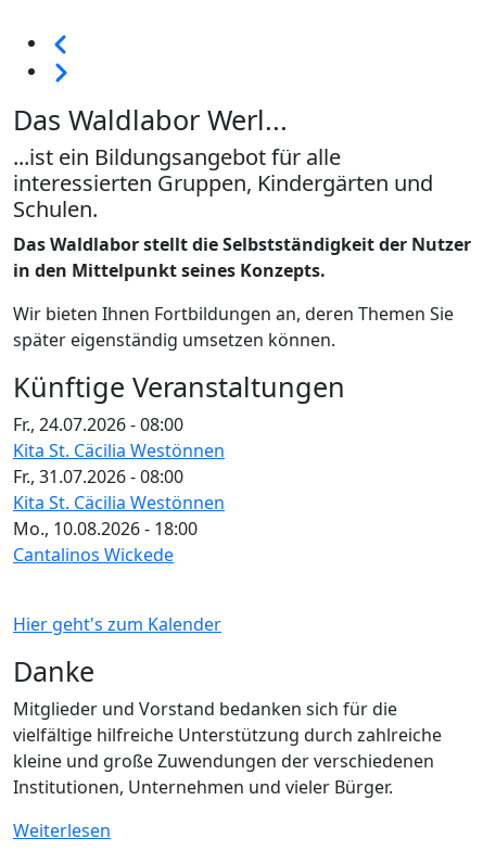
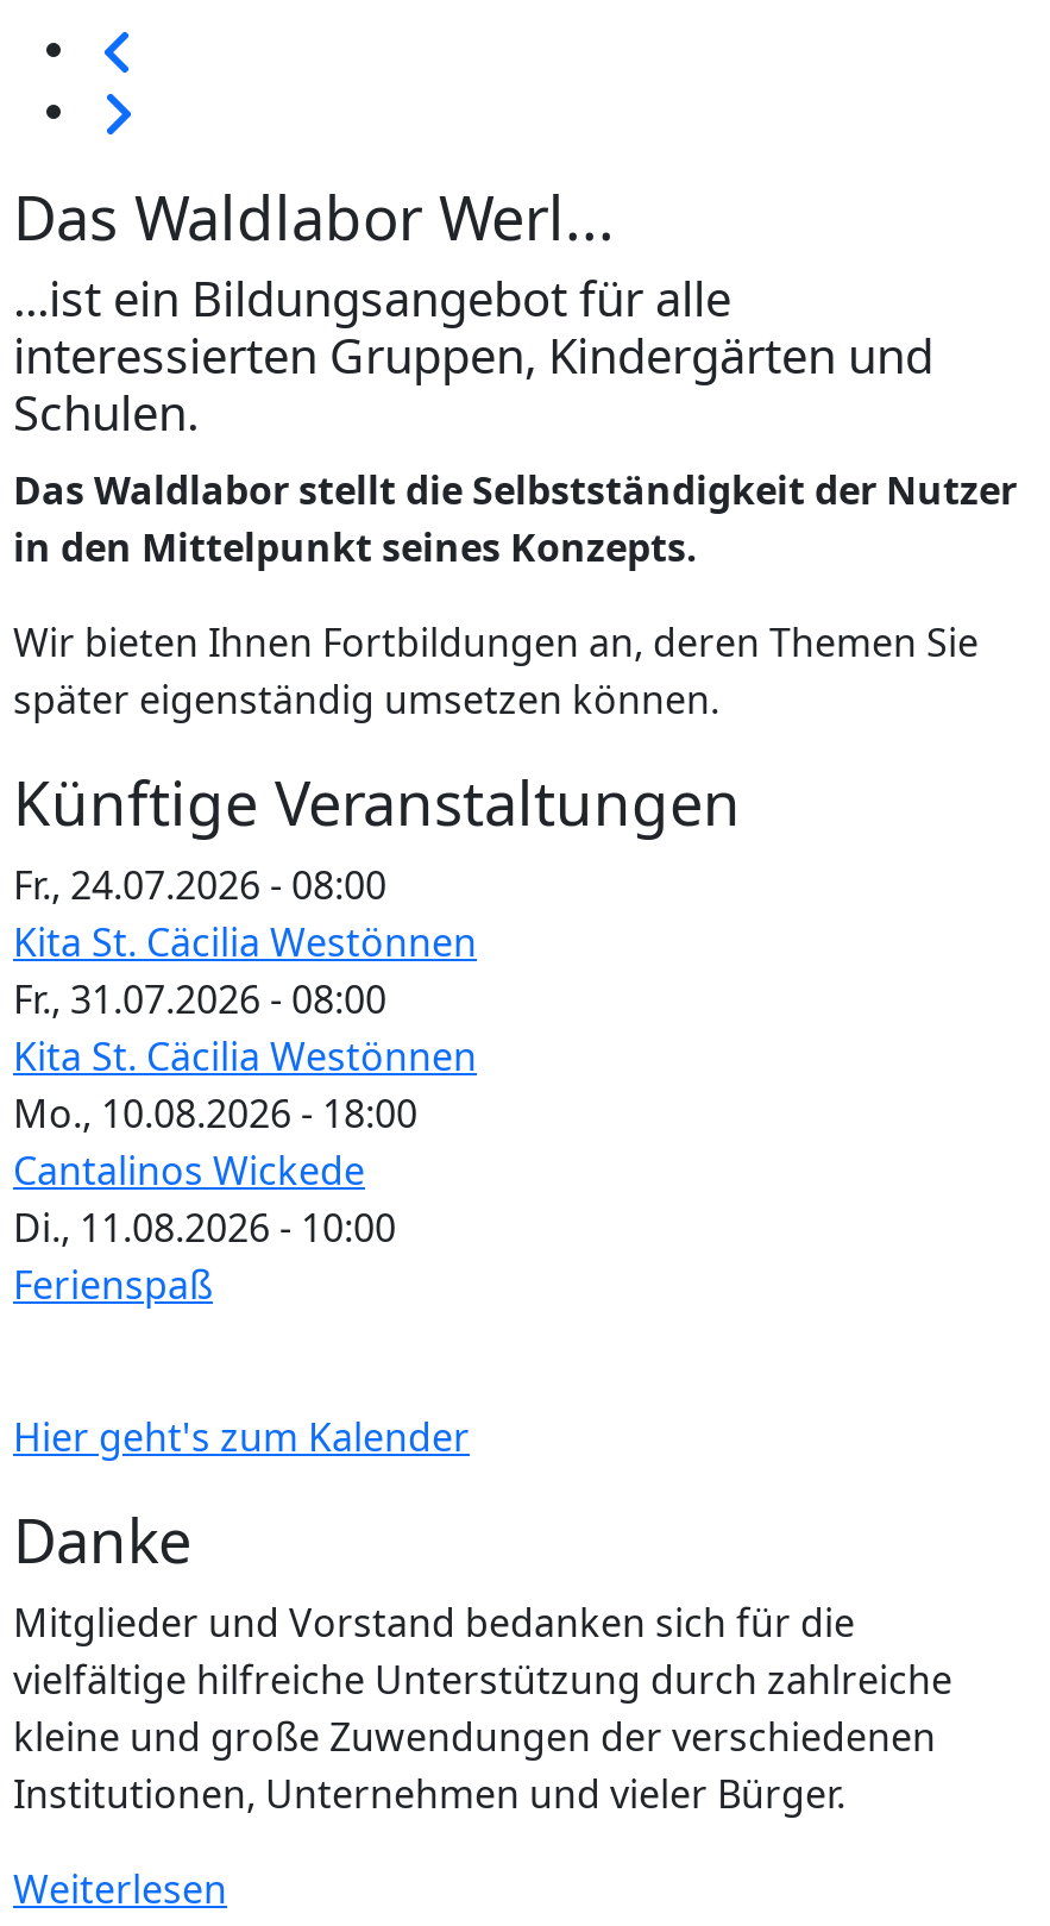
+ Di., 11.08.2026 - 10:00
+ Ferienspaß
